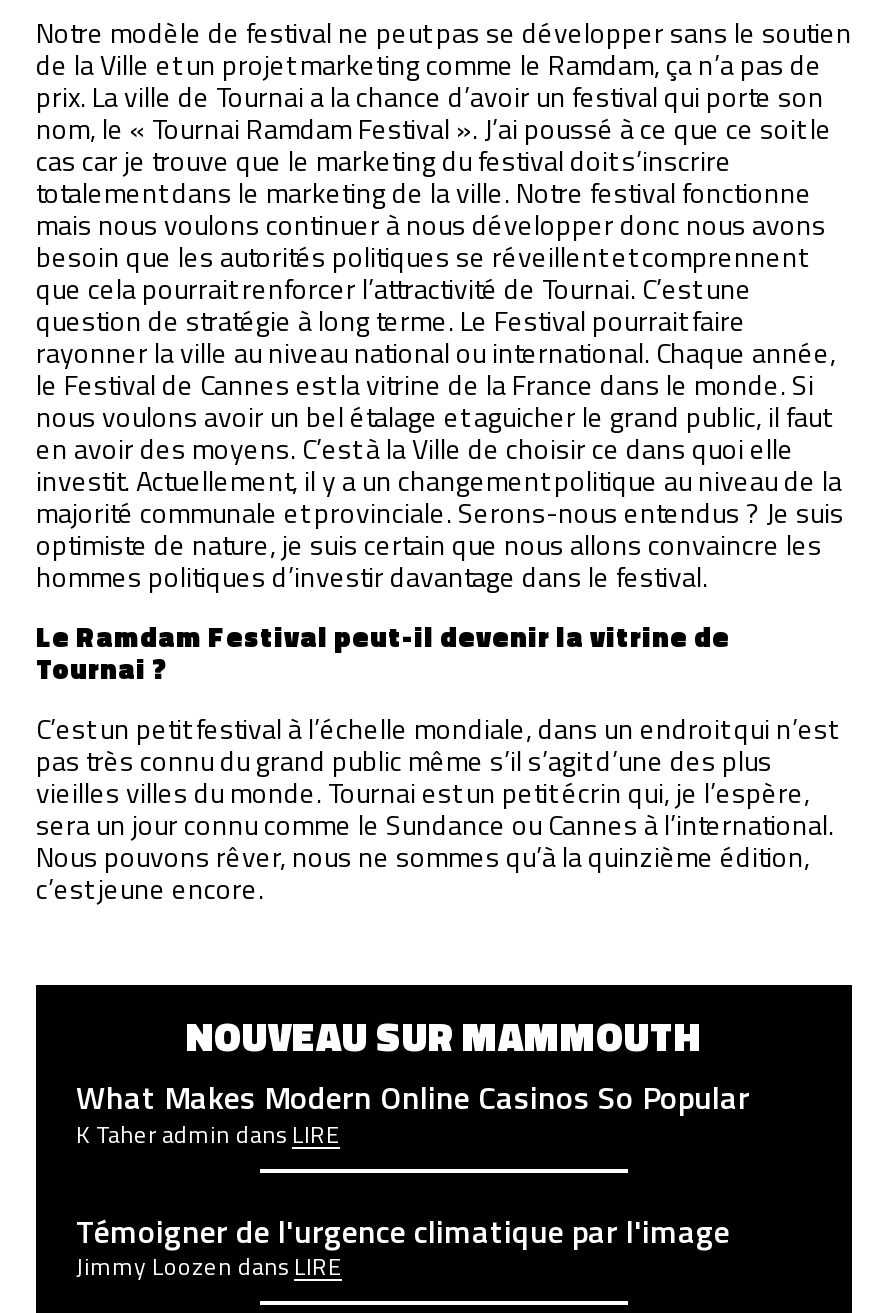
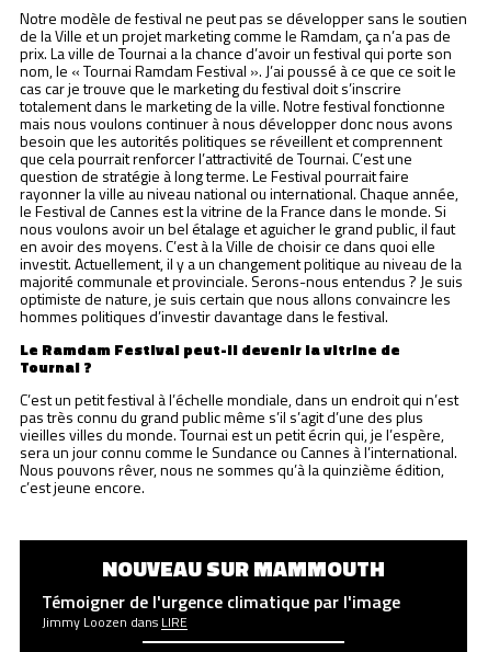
- What Makes Modern Online Casinos So Popular
- K Taher admin dans LIRE
